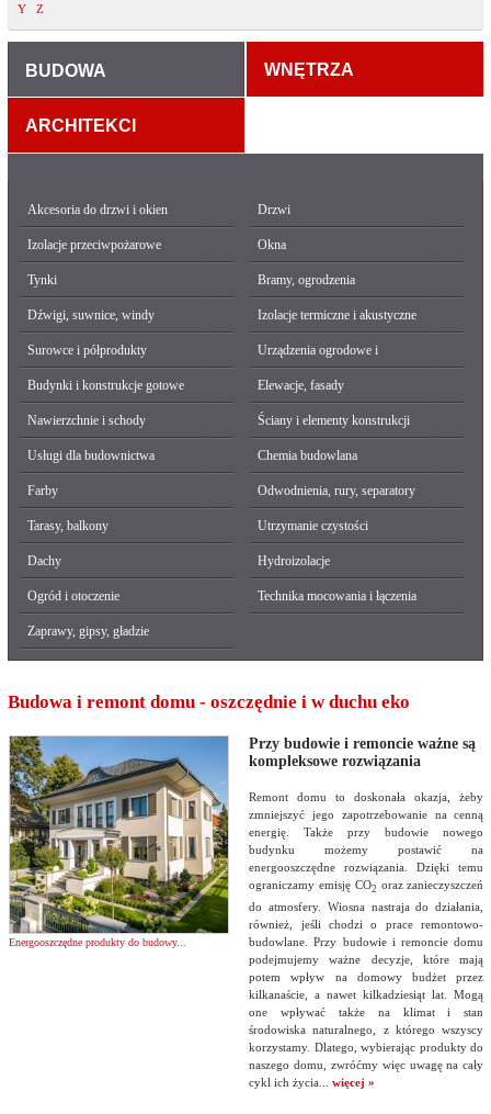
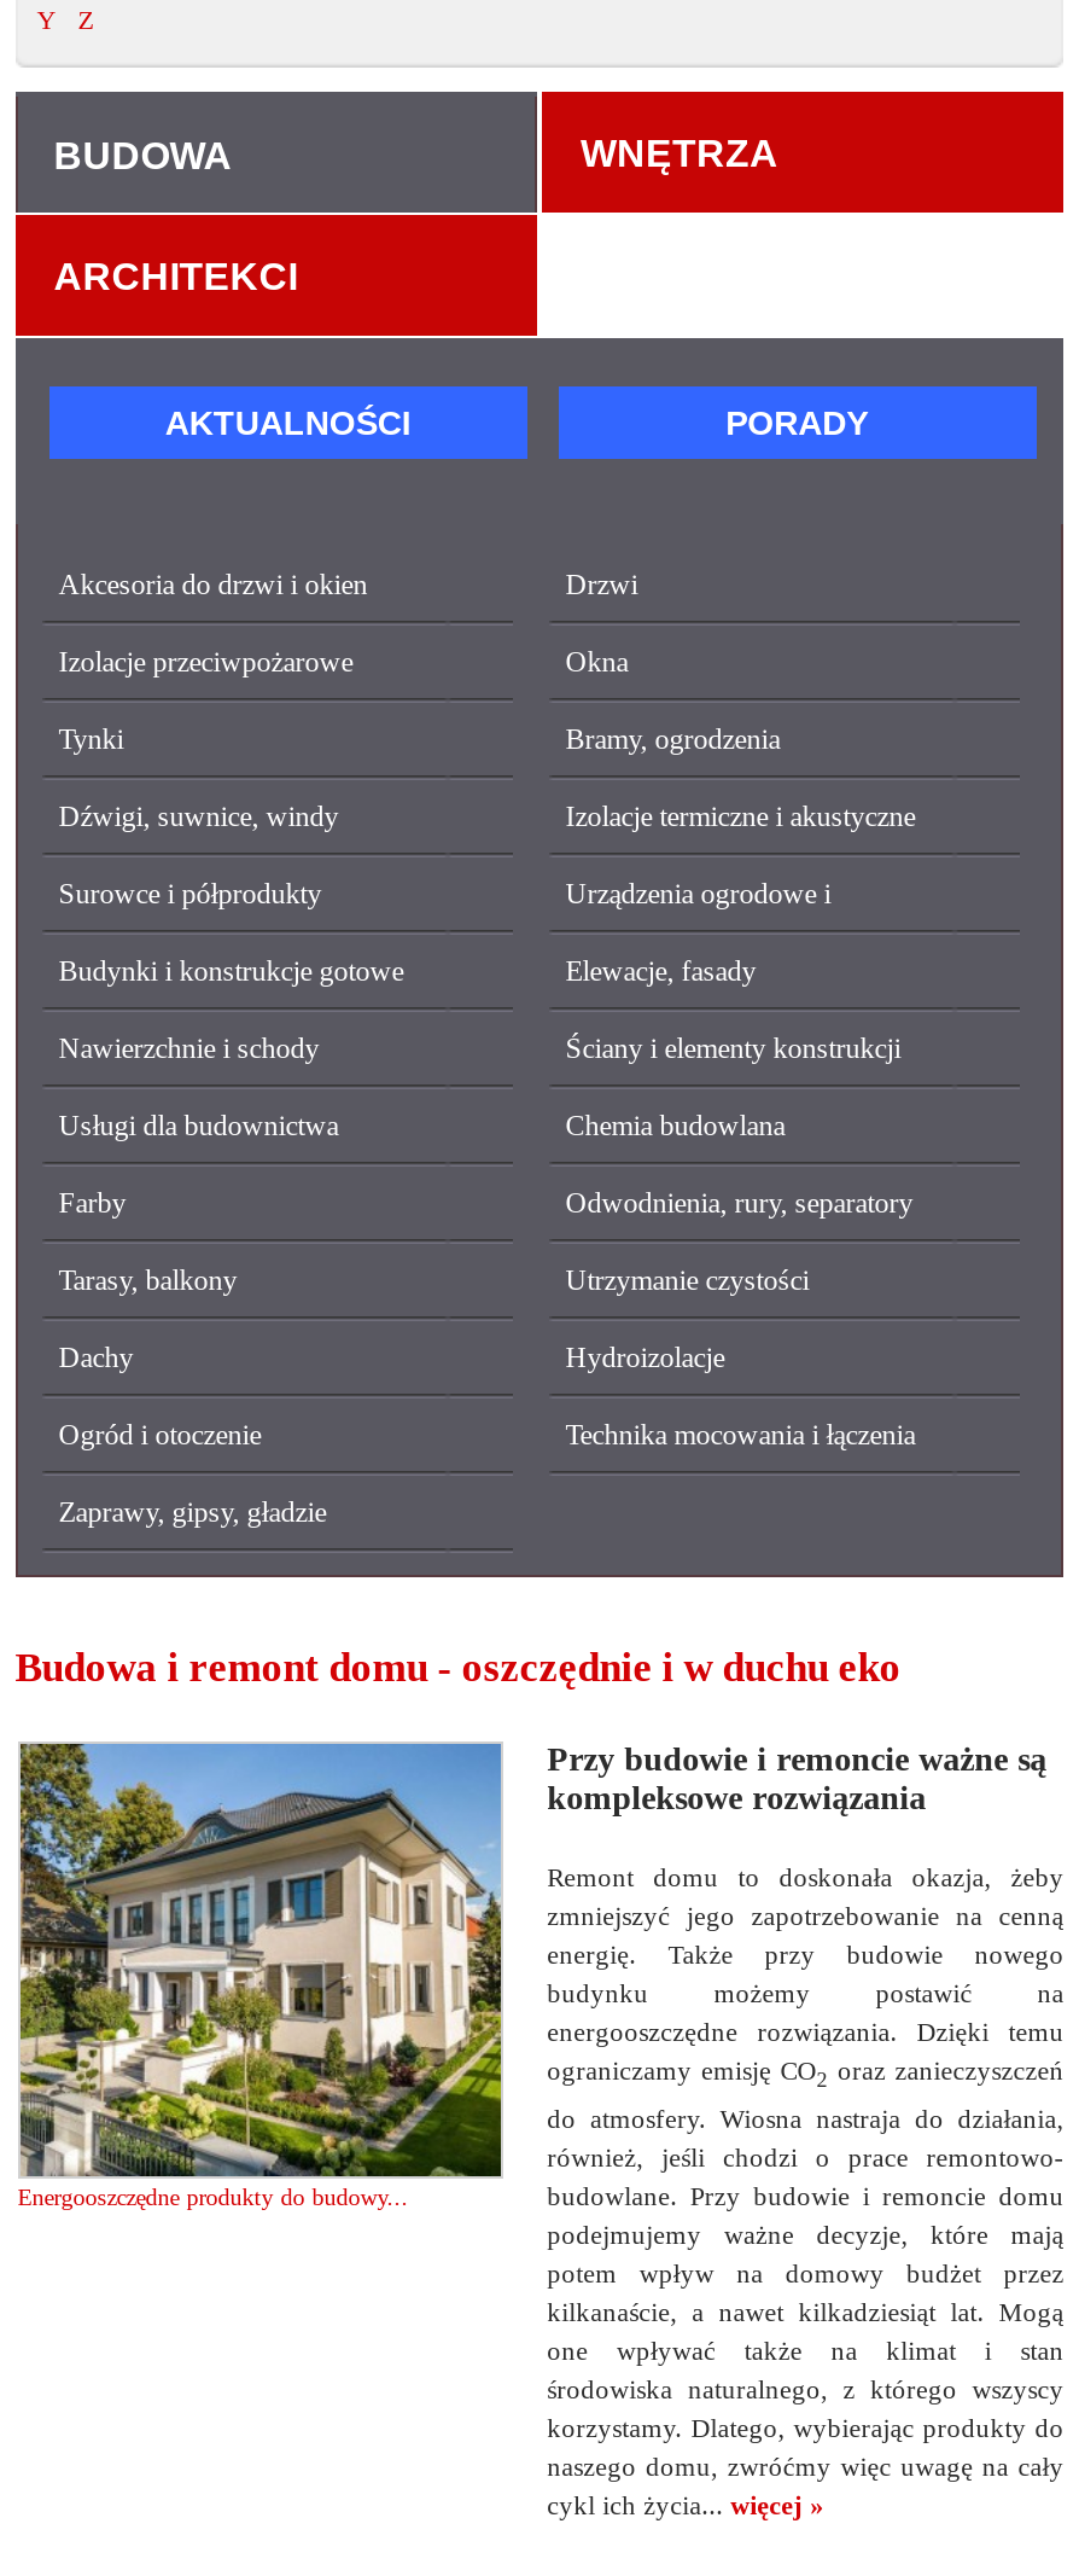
+ AKTUALNOŚCI
+ PORADY
